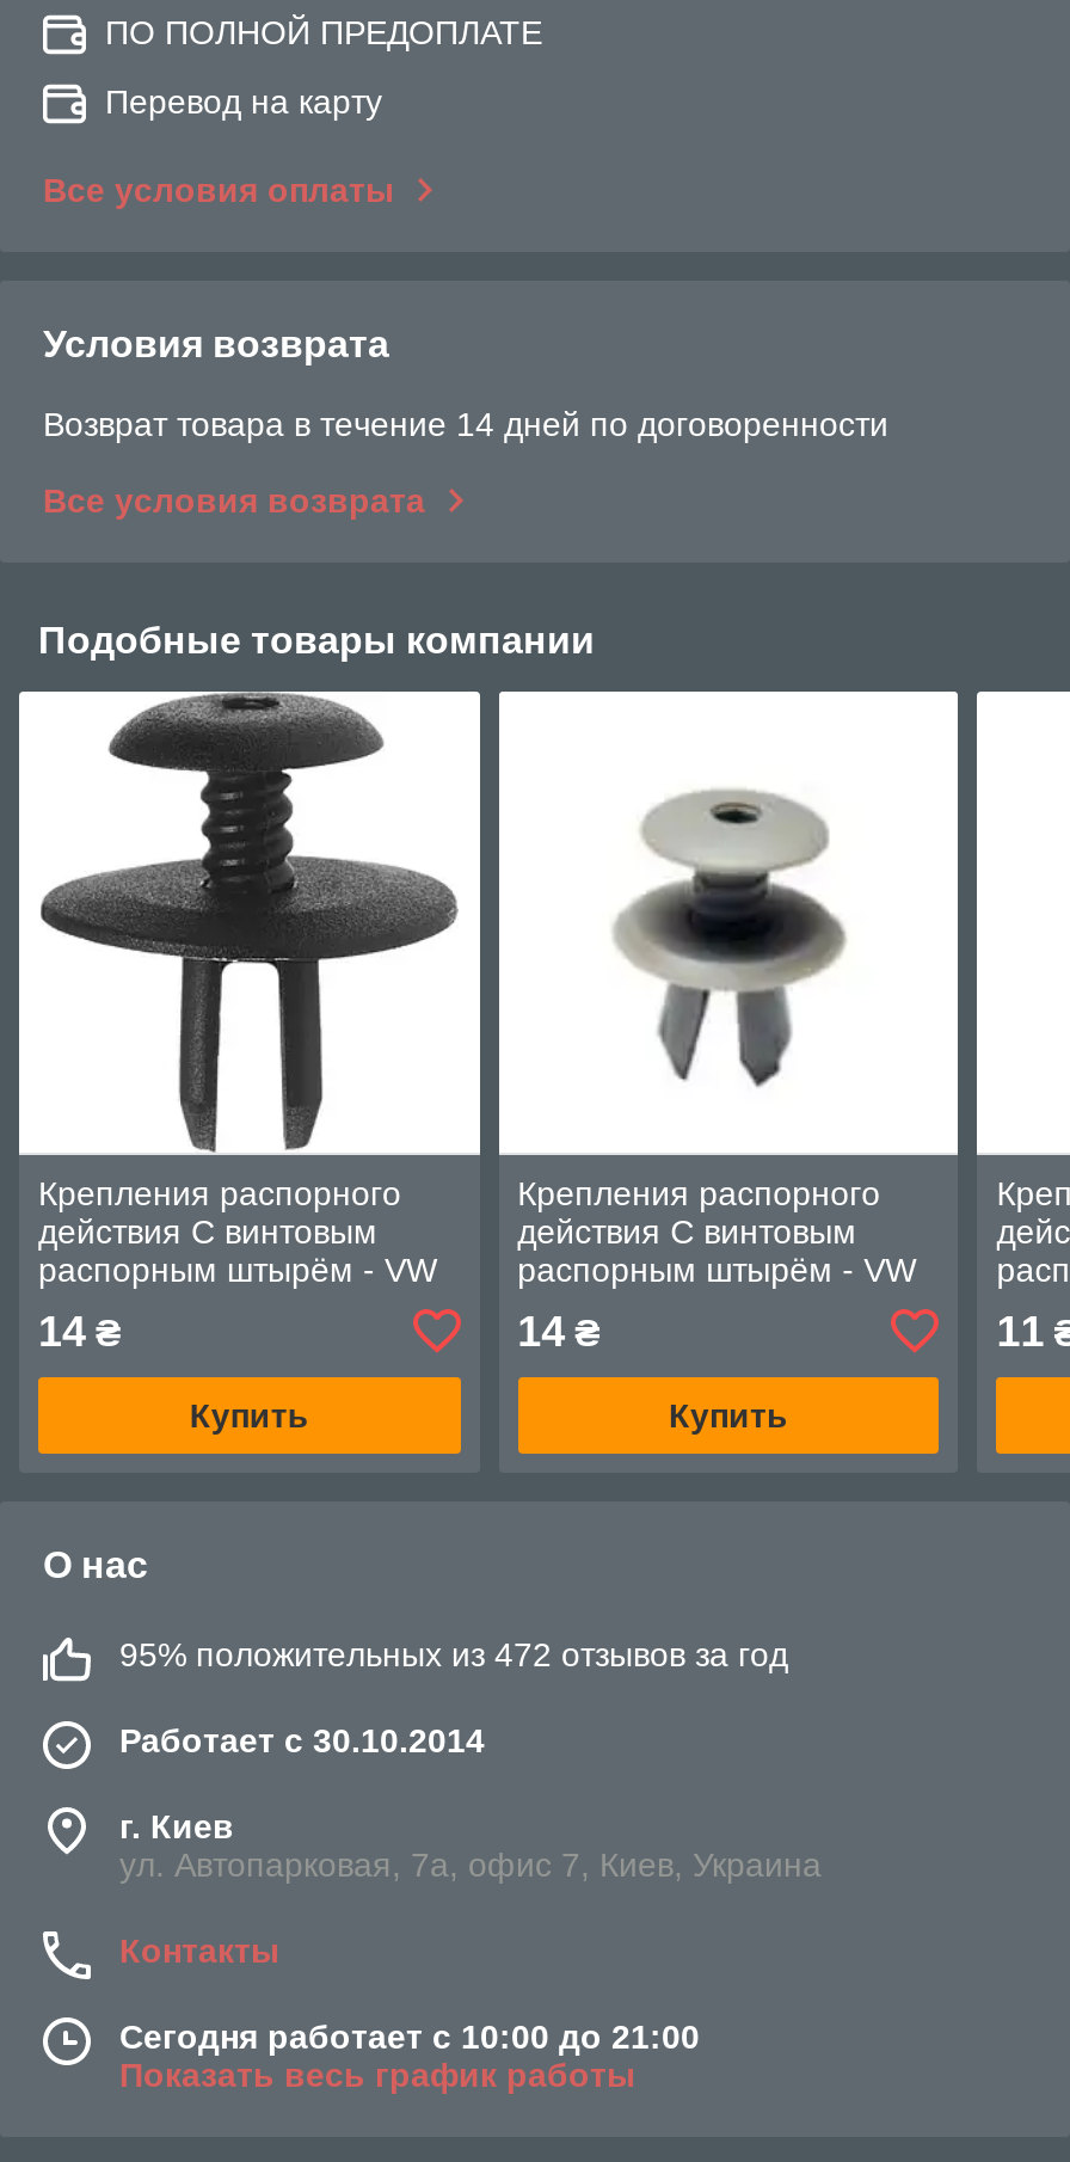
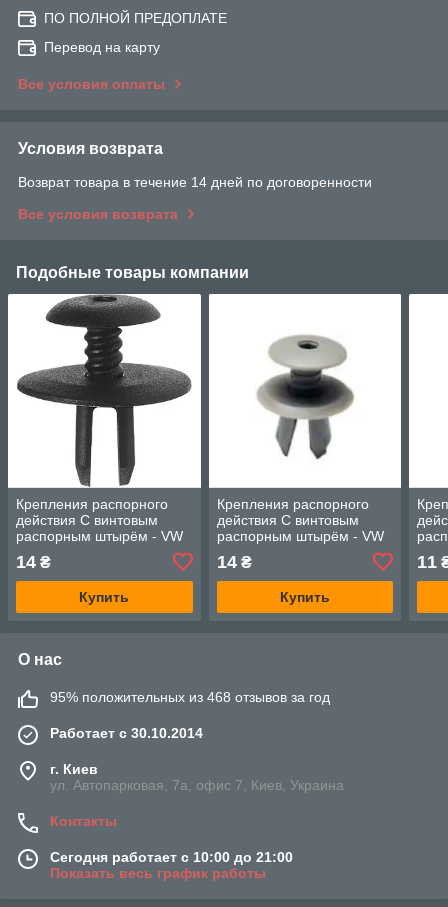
- 95% положительных из 472 отзывов за год
+ 95% положительных из 468 отзывов за год
